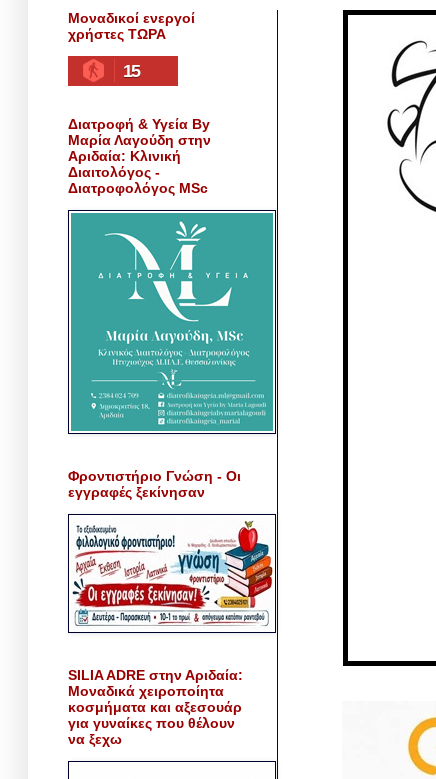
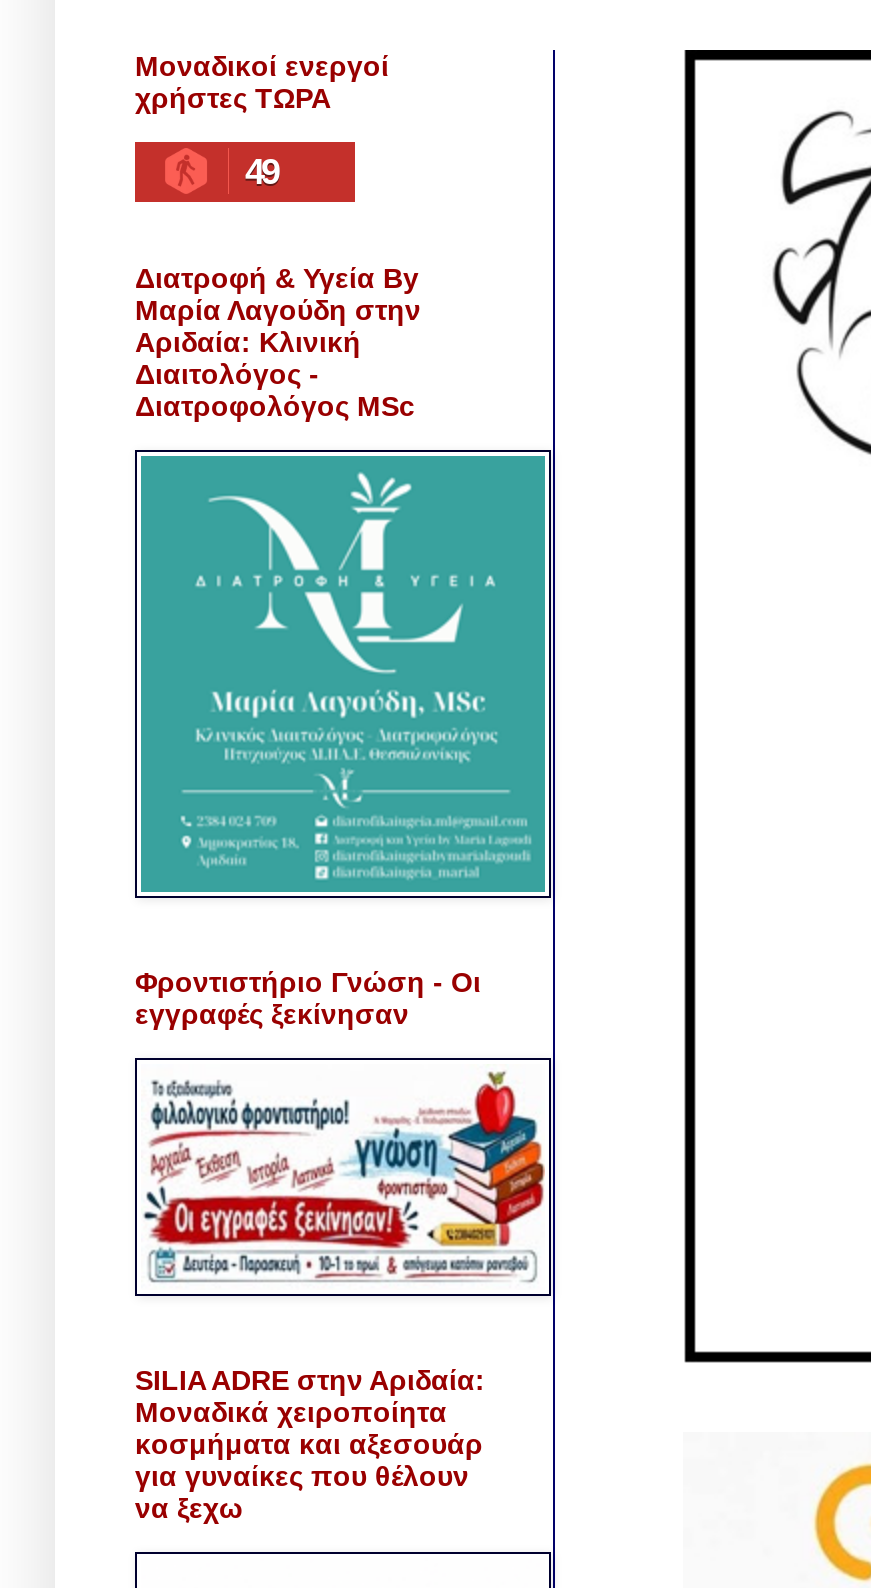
- 15
+ 49
